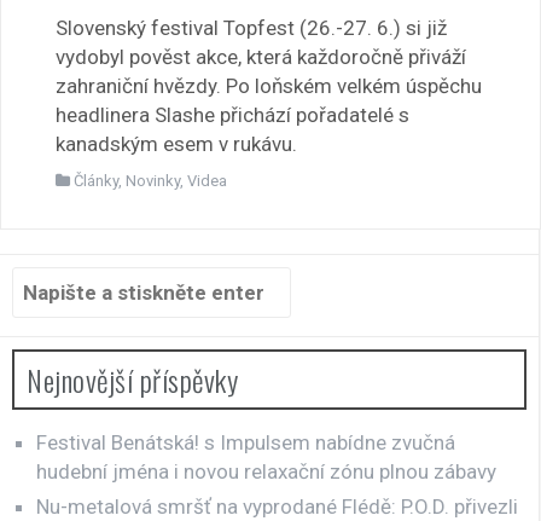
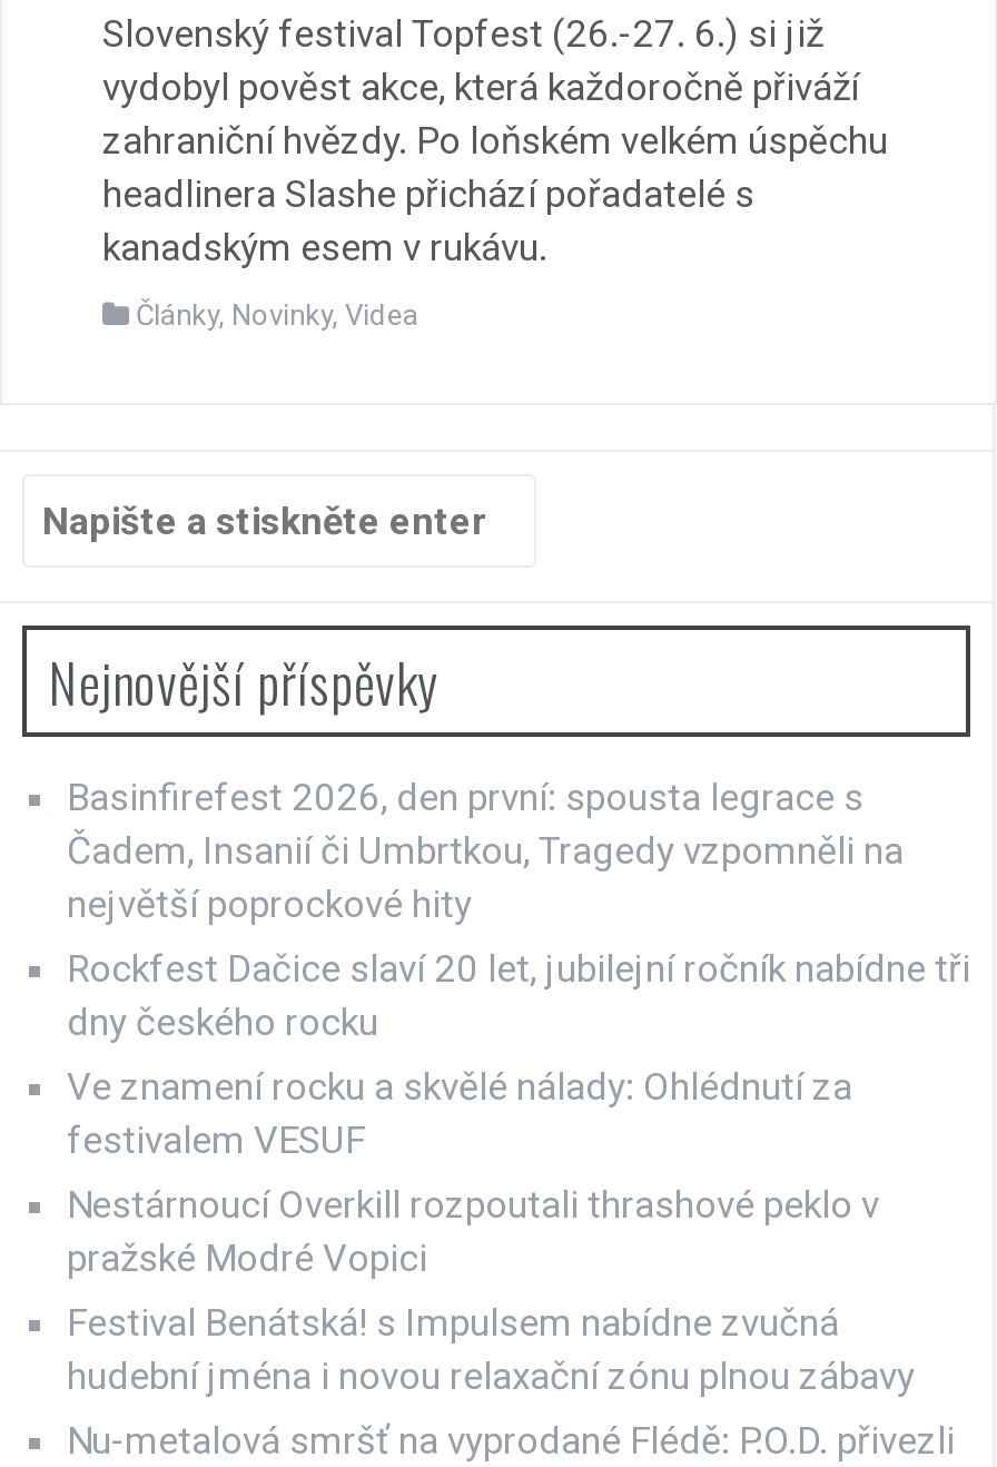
+ Basinfirefest 2026, den první: spousta legrace s
+ Čadem, Insanií či Umbrtkou, Tragedy vzpomněli na
+ největší poprockové hity
+ Rockfest Dačice slaví 20 let, jubilejní ročník nabídne tři
+ dny českého rocku
+ Ve znamení rocku a skvělé nálady: Ohlédnutí za
+ festivalem VESUF
+ Nestárnoucí Overkill rozpoutali thrashové peklo v
+ pražské Modré Vopici
